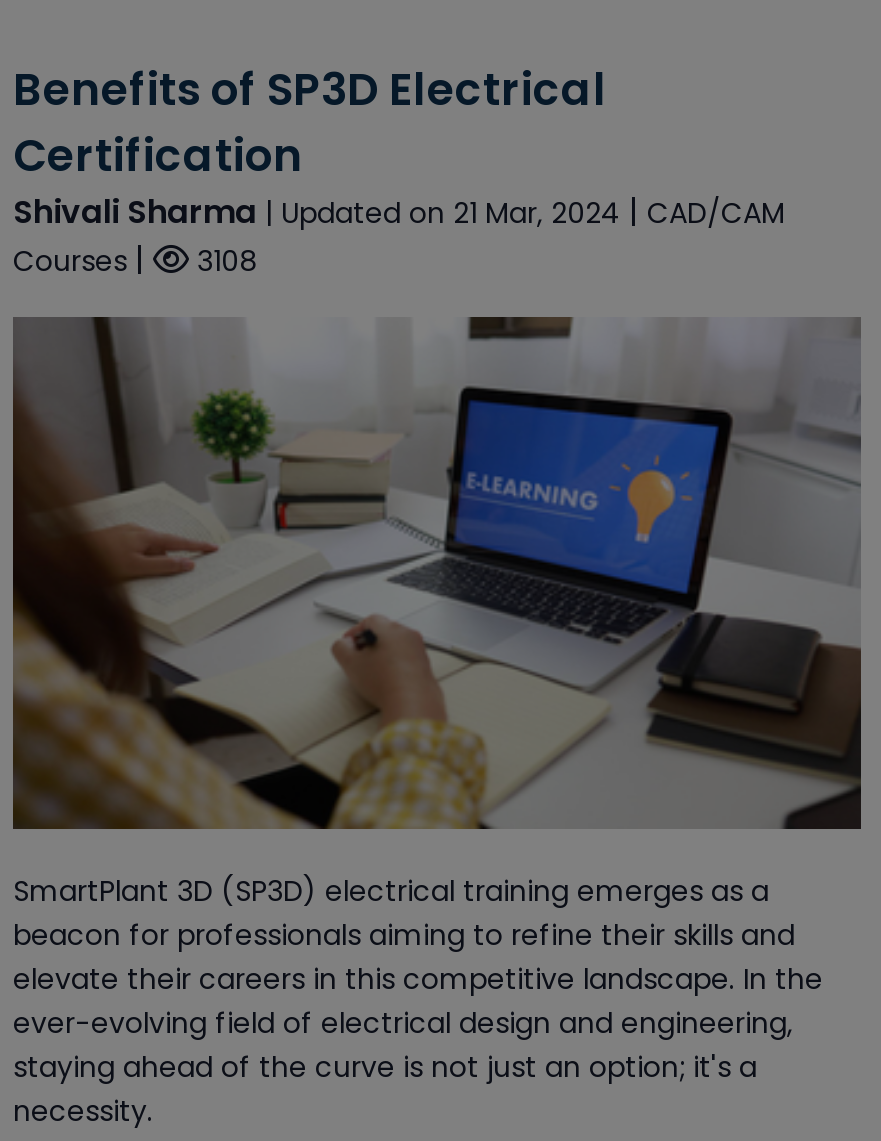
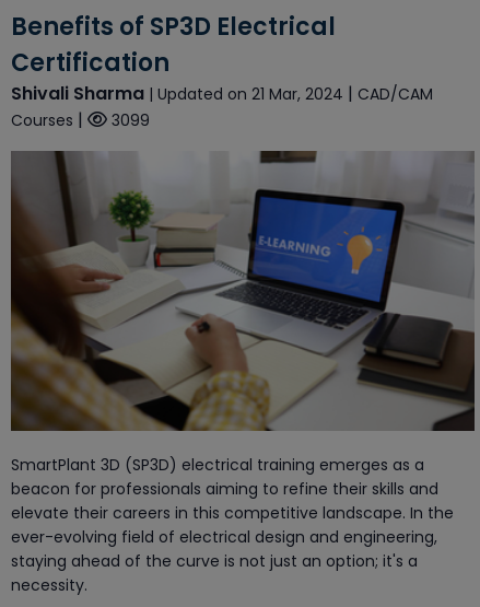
- 3108
+ 3099
